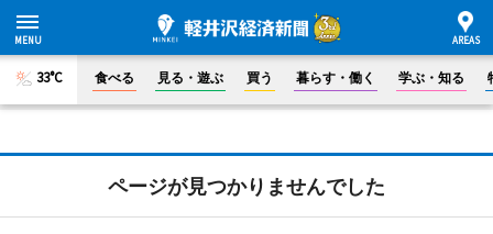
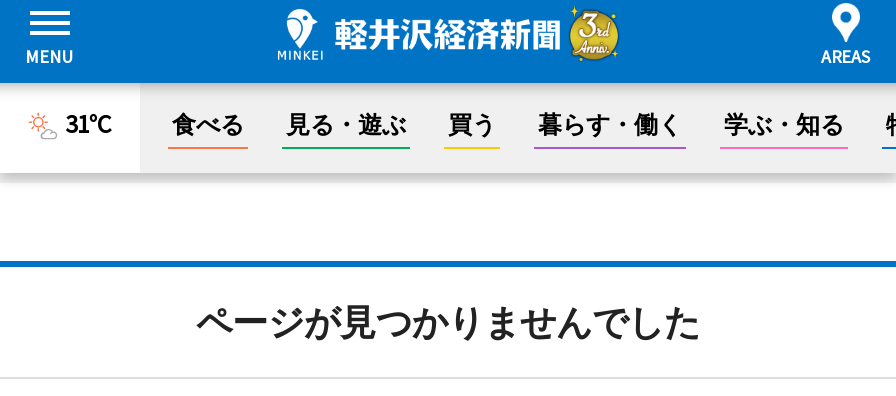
- 33°C
+ 31°C
